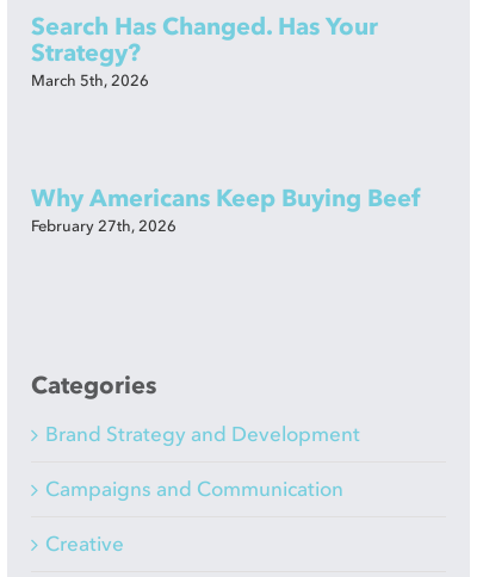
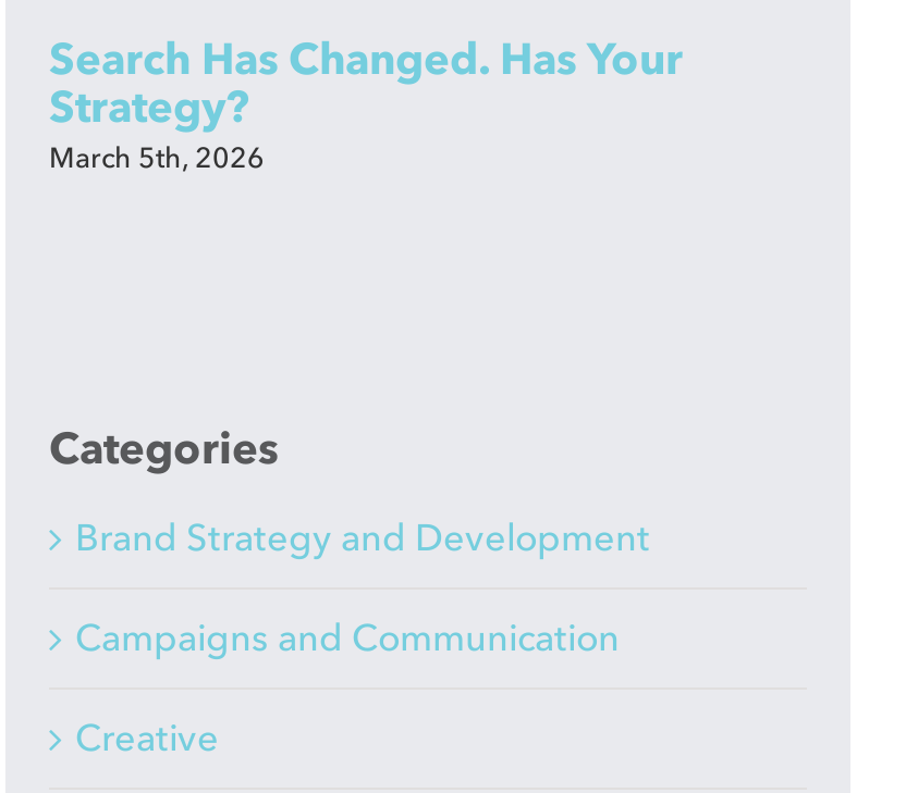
- Why Americans Keep Buying Beef
- February 27th, 2026
